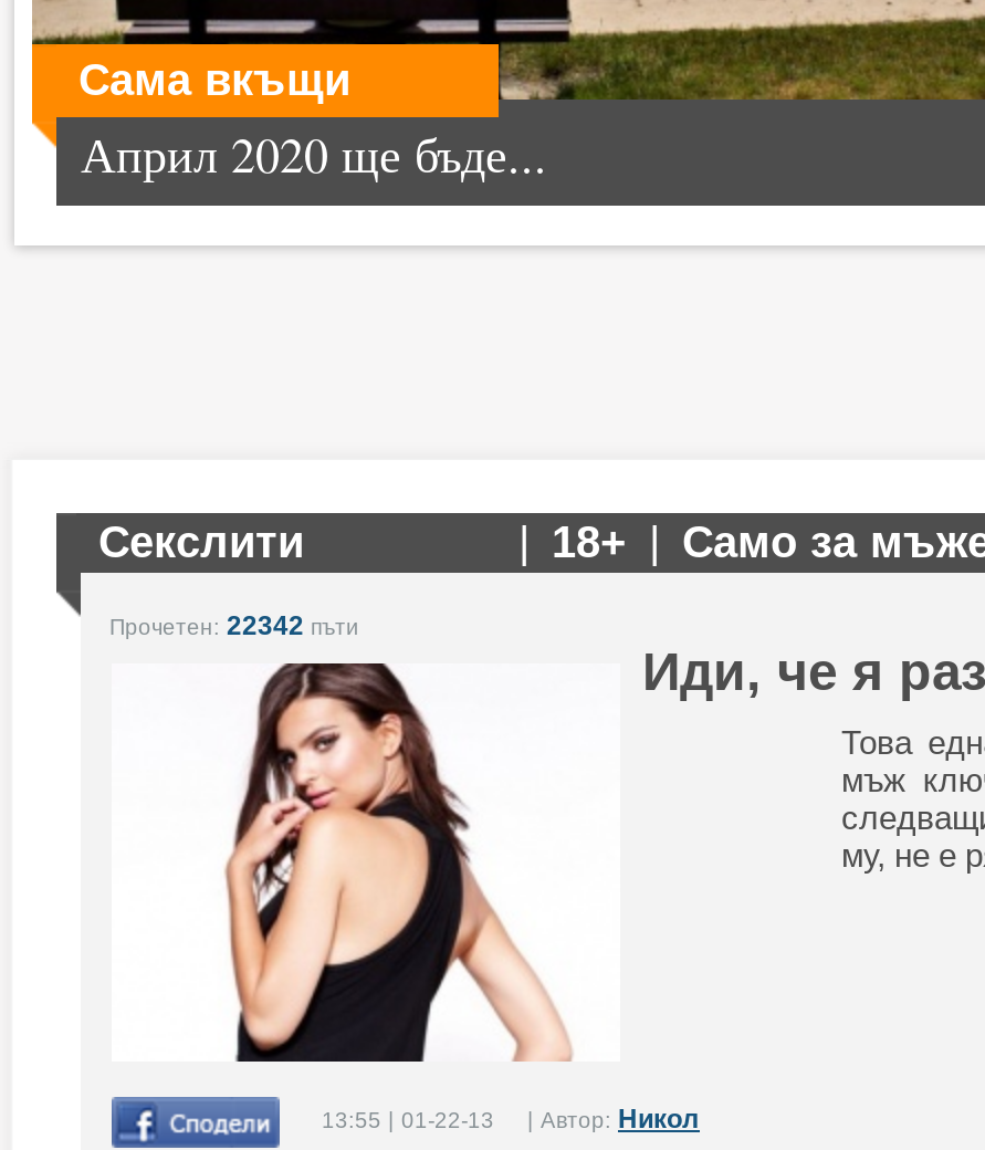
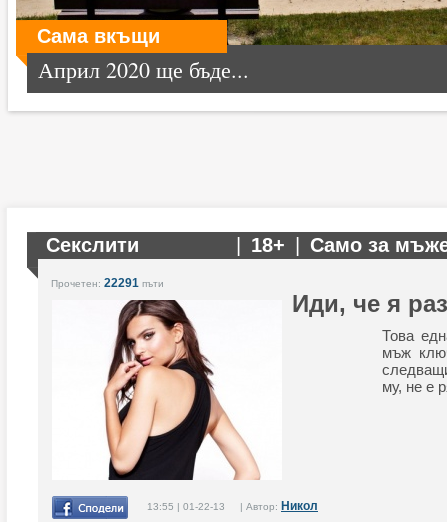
- Прочетен: 22342 пъти
+ Прочетен: 22291 пъти
